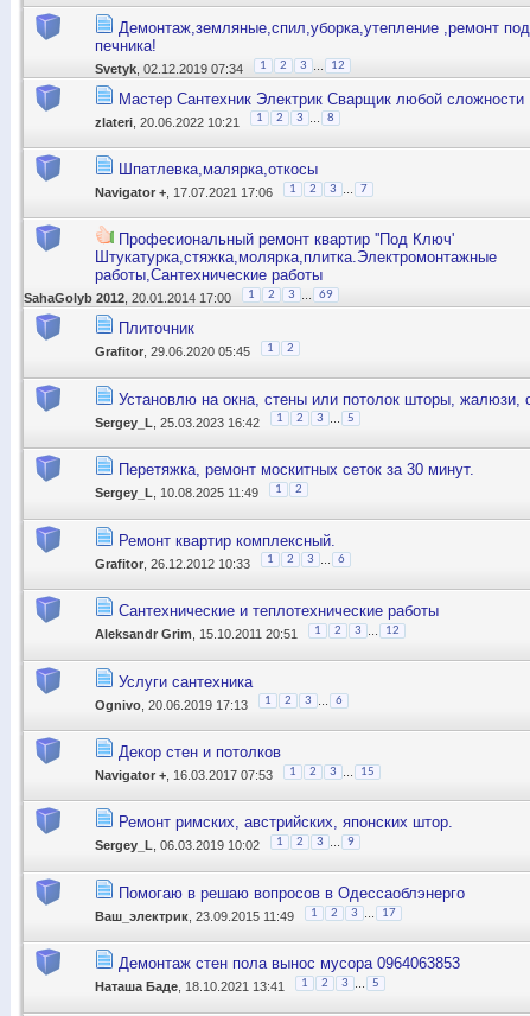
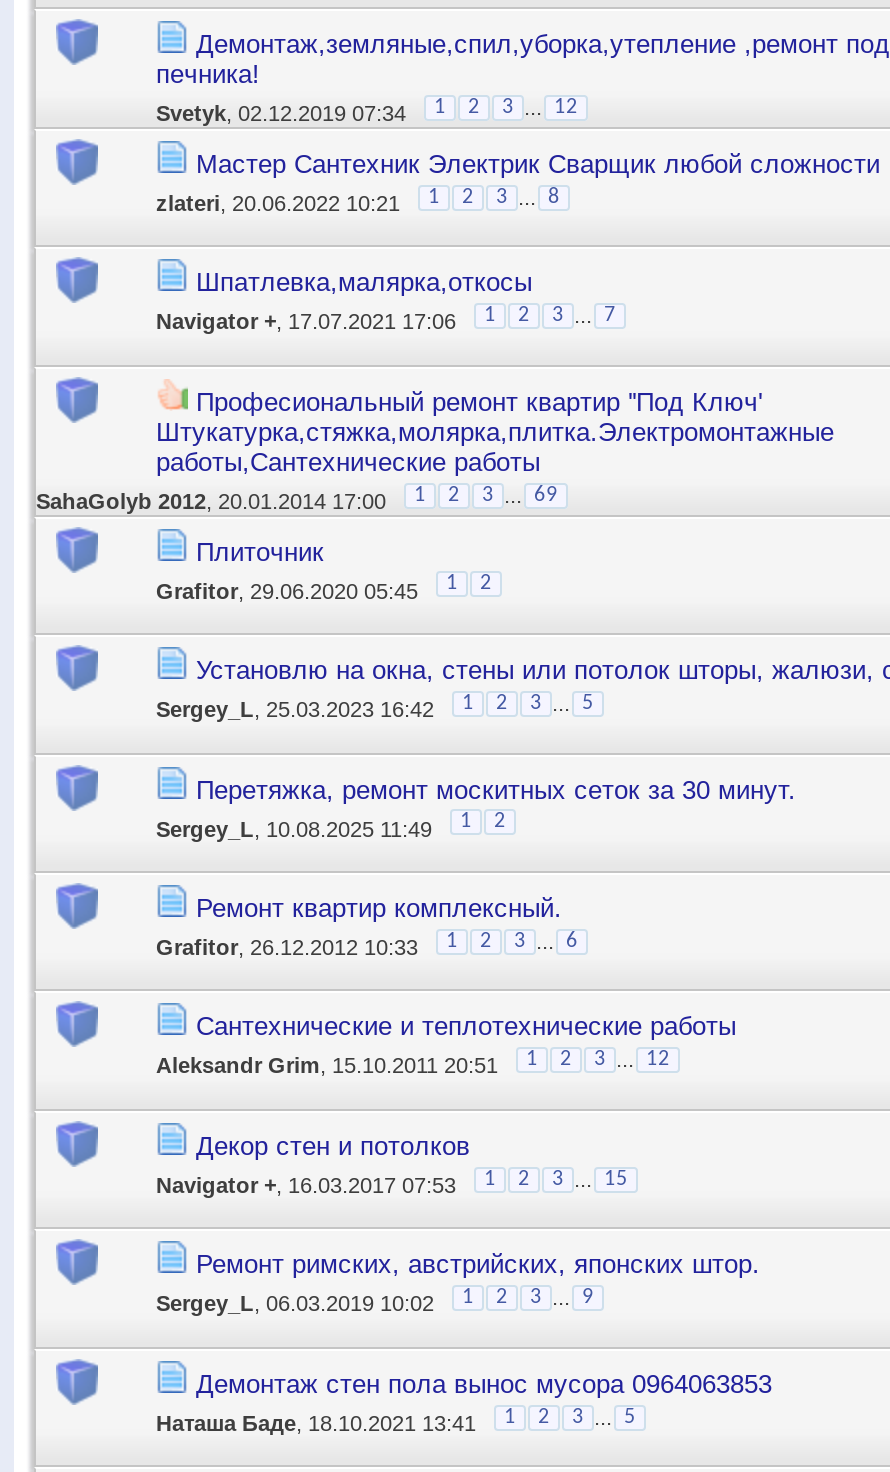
- Услуги сантехника
- Ognivo, 20.06.2019 17:13
- 1
- 2
- 3 ... 6

- Помогаю в решаю вопросов в Одессаоблэнерго
- Ваш_электрик, 23.09.2015 11:49
- 1
- 2
- 3 ... 17
